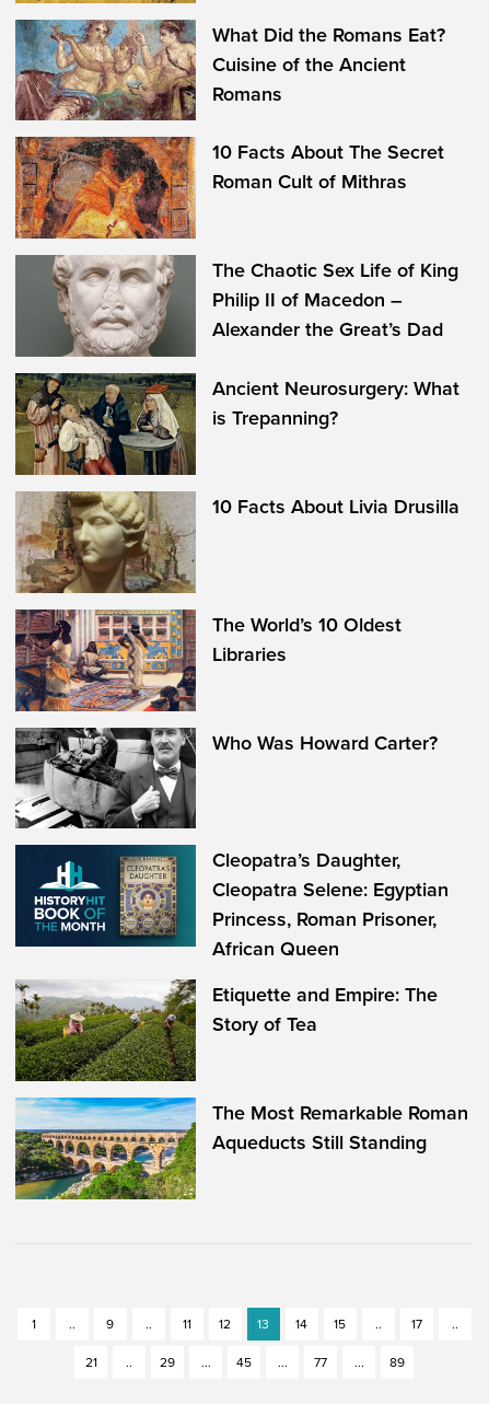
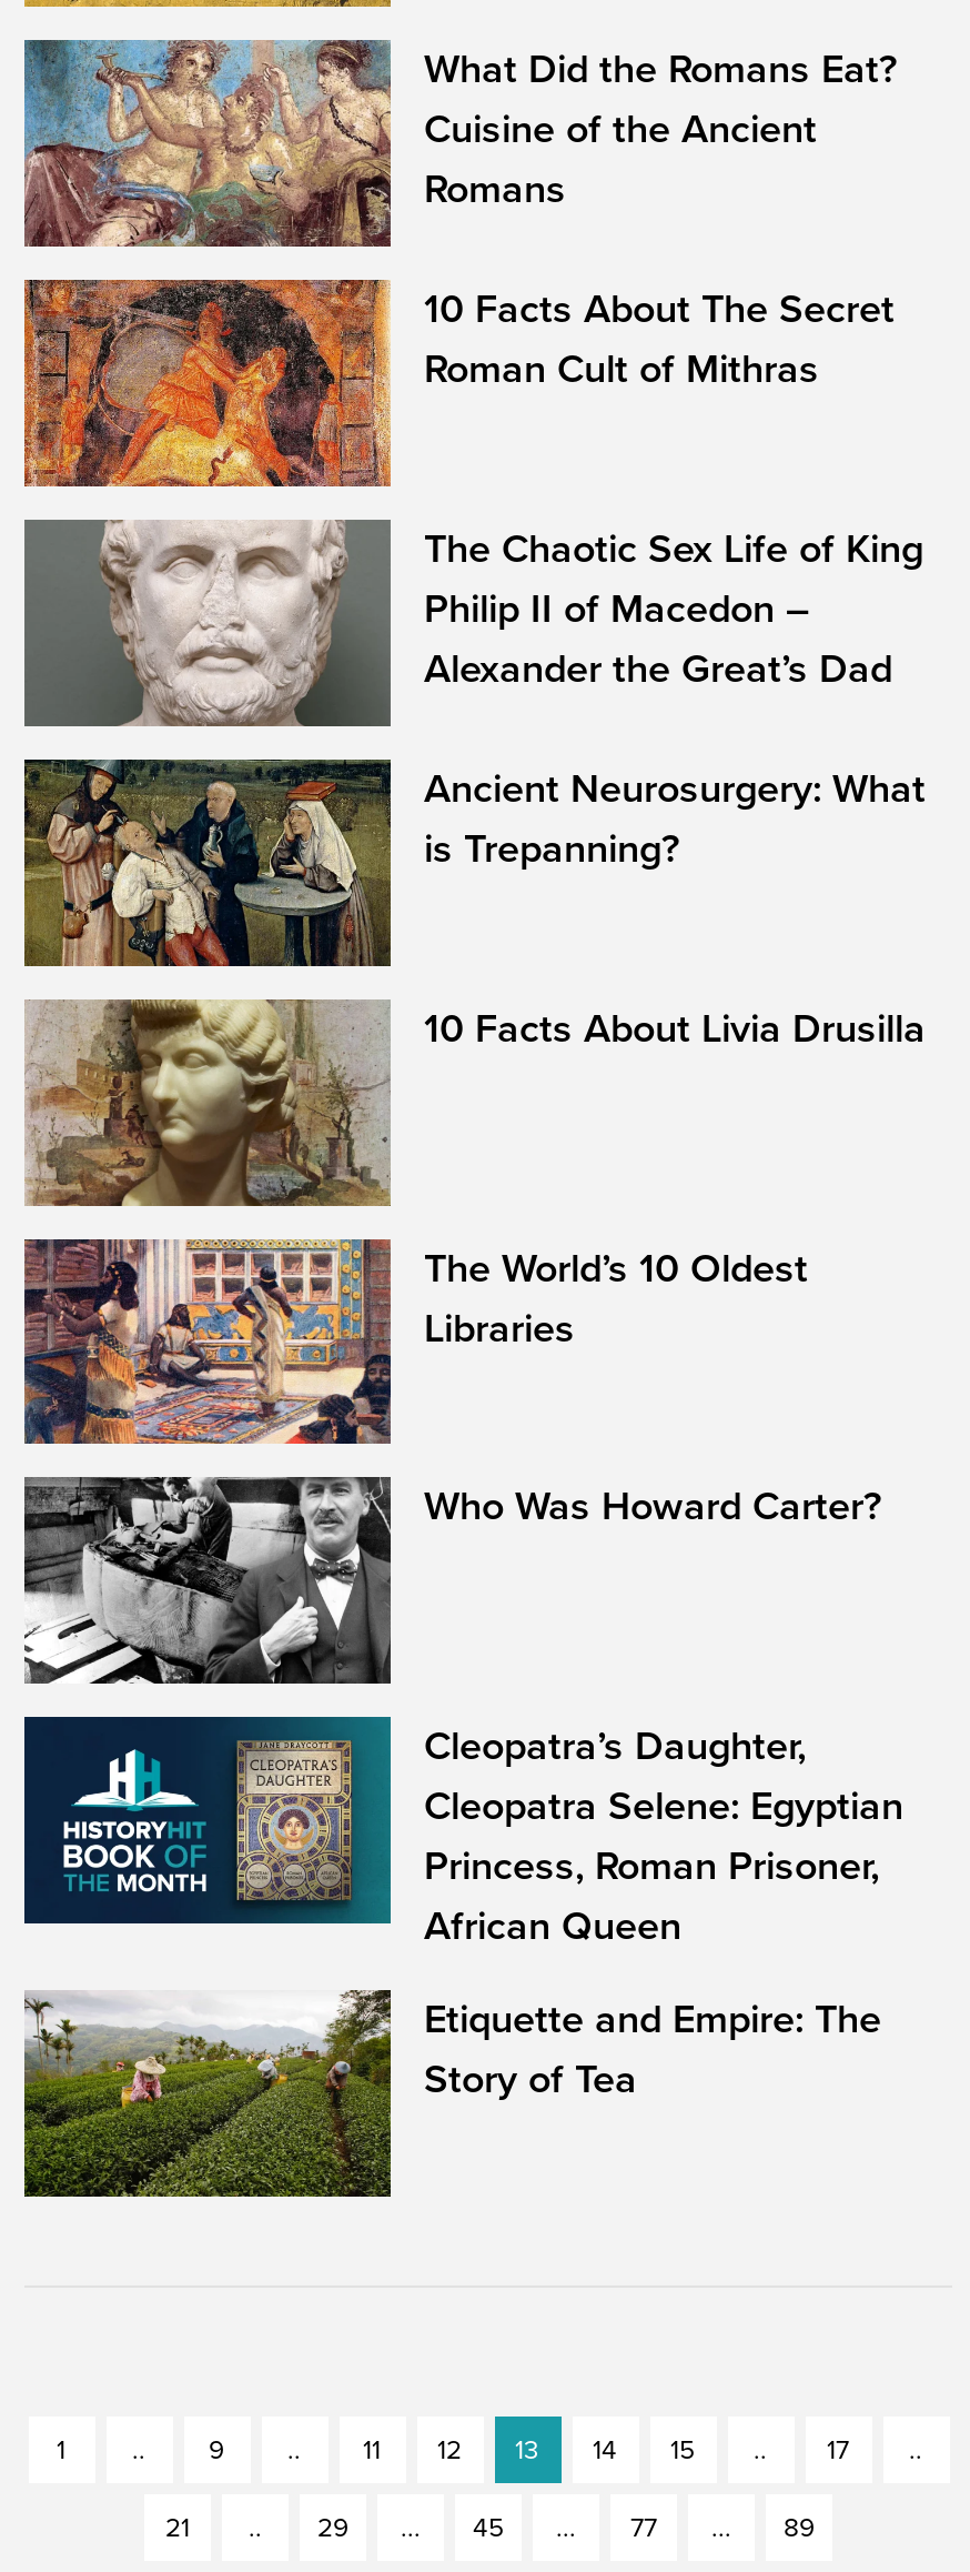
- [image]
- The Most Remarkable Roman
- Aqueducts Still Standing
